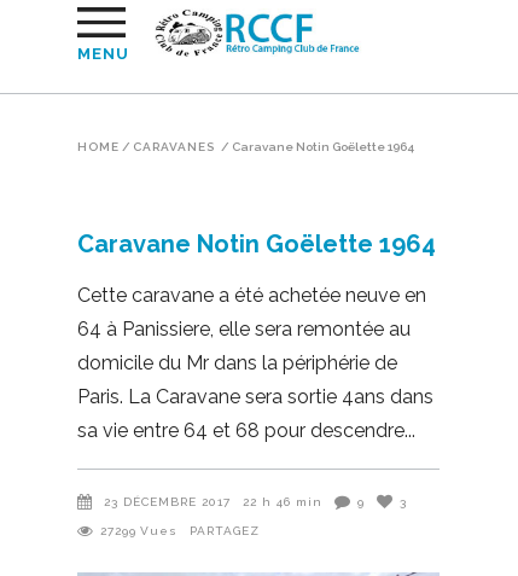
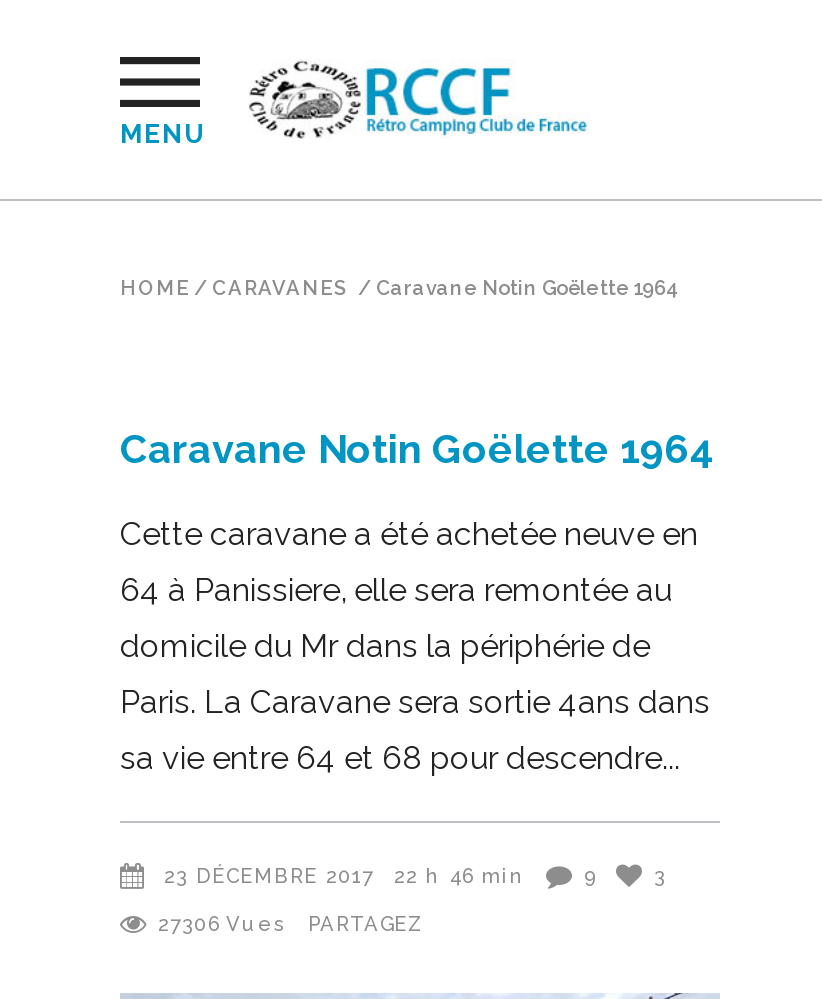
- 27299 Vues PARTAGEZ
+ 27306 Vues PARTAGEZ
